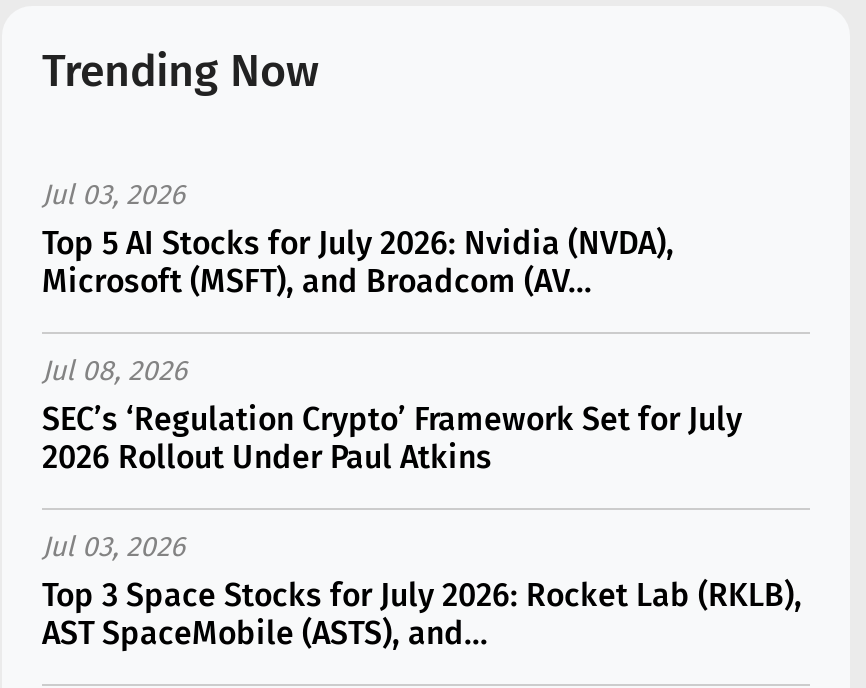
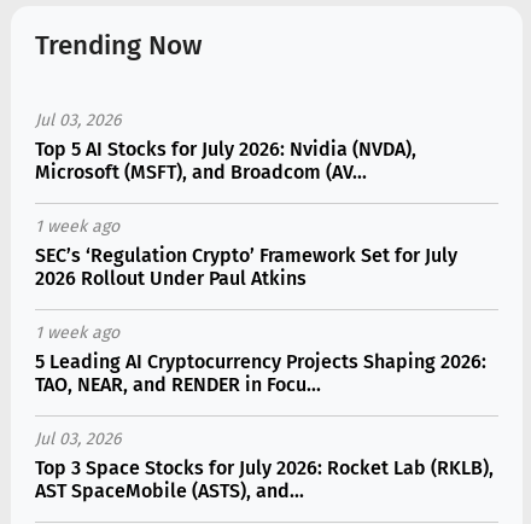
- Jul 08, 2026
+ 1 week ago

+ 1 week ago
+ 5 Leading AI Cryptocurrency Projects Shaping 2026:
+ TAO, NEAR, and RENDER in Focu...
